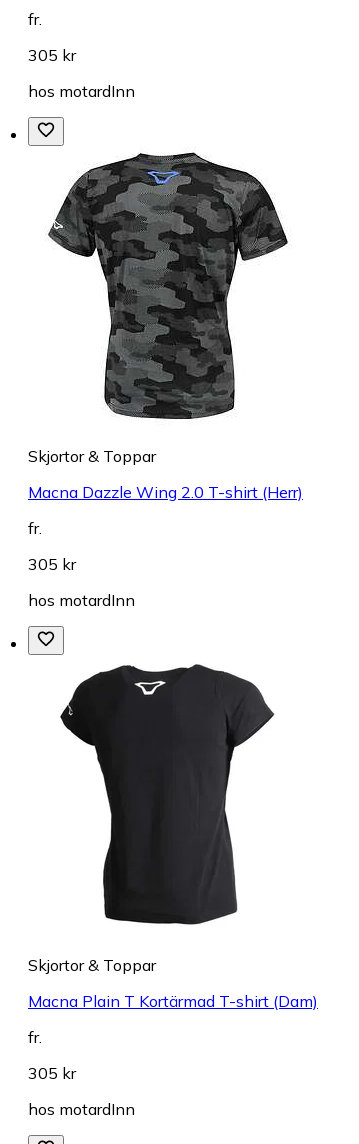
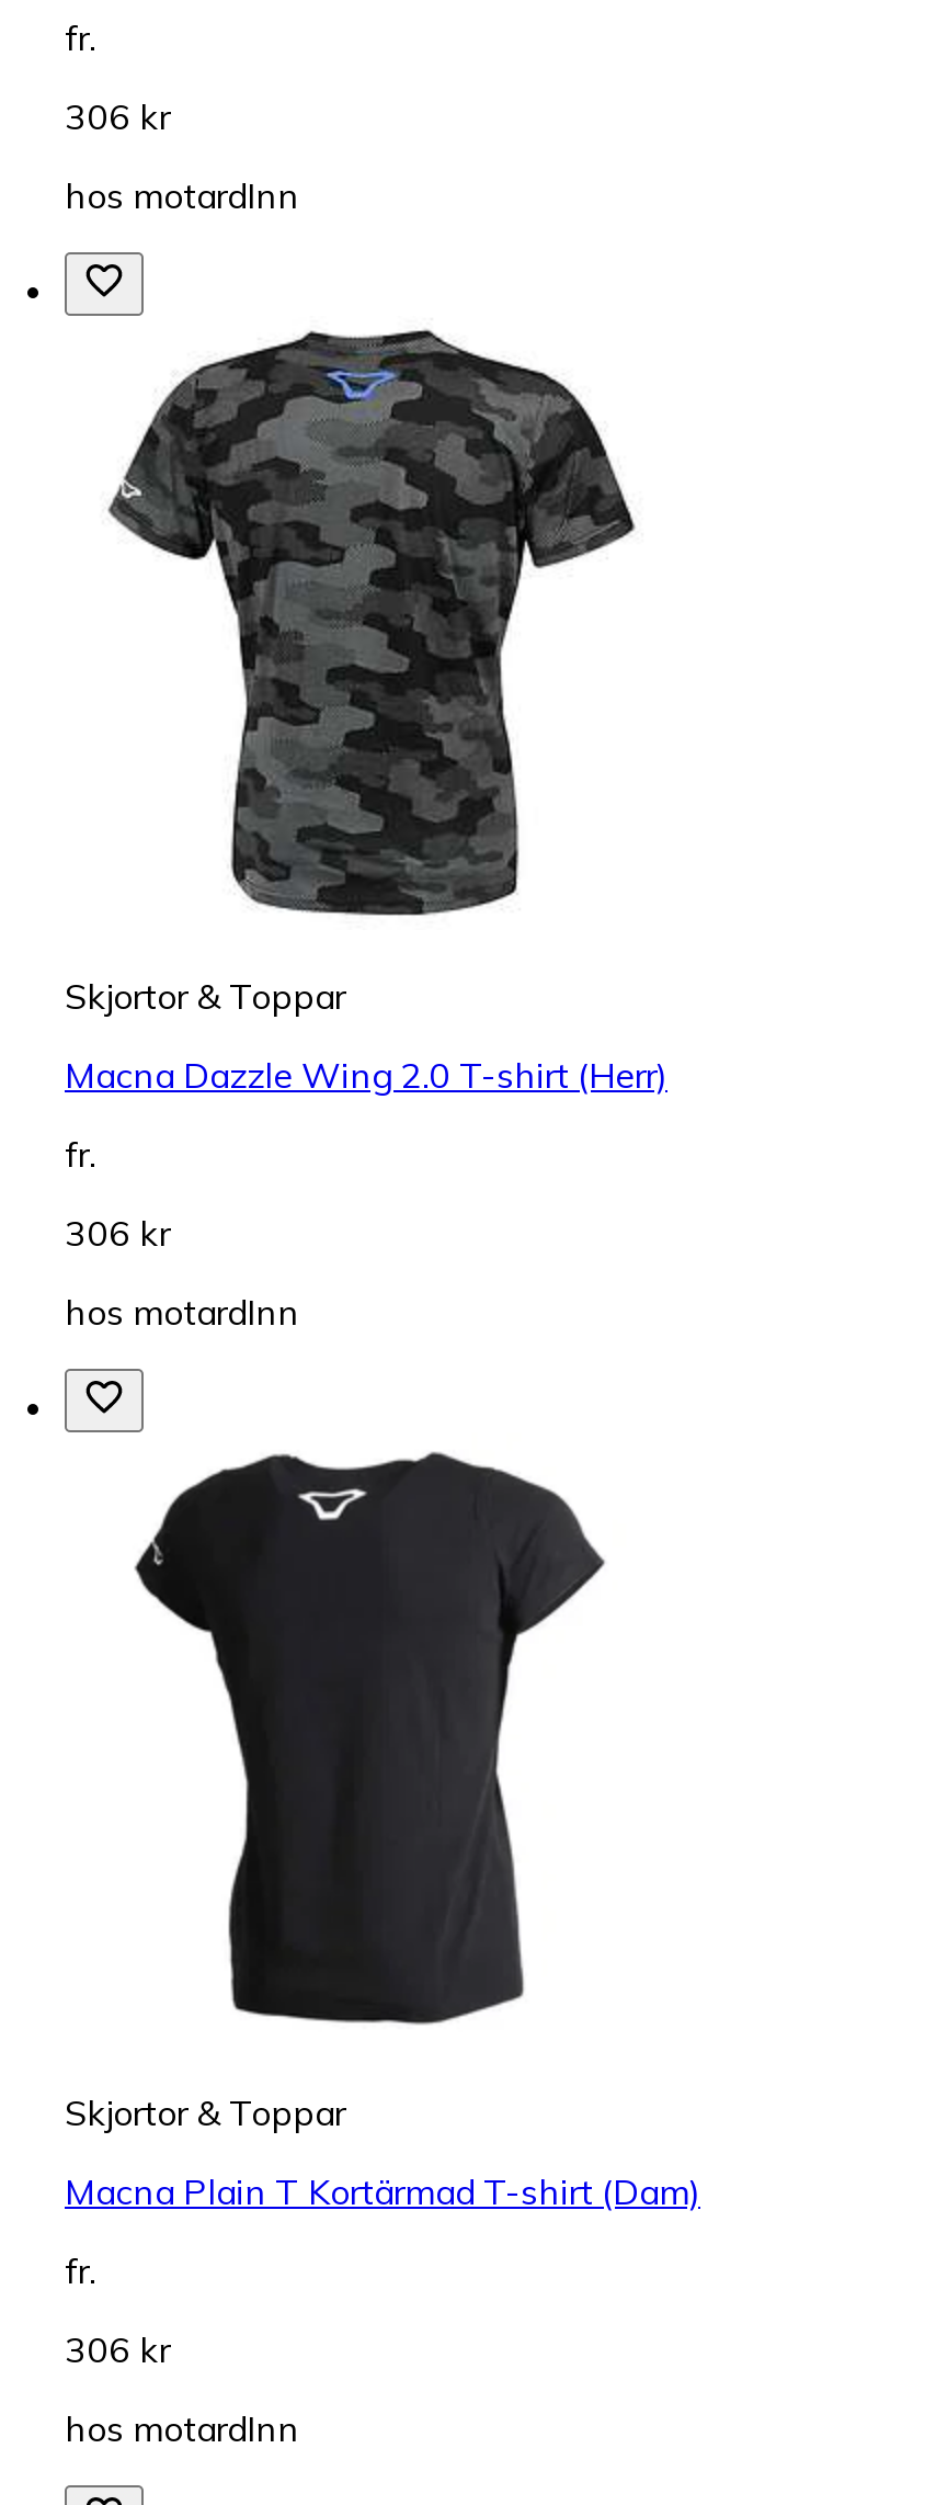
- 305 kr
+ 306 kr

- 305 kr
+ 306 kr

- 305 kr
+ 306 kr
